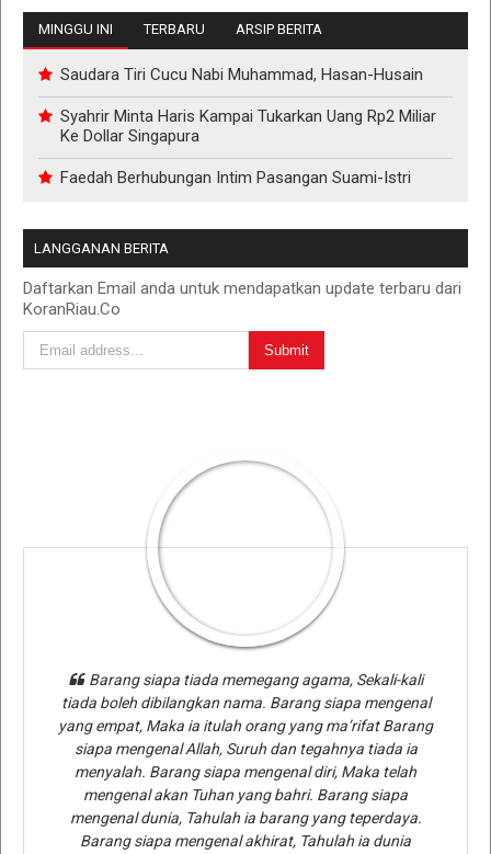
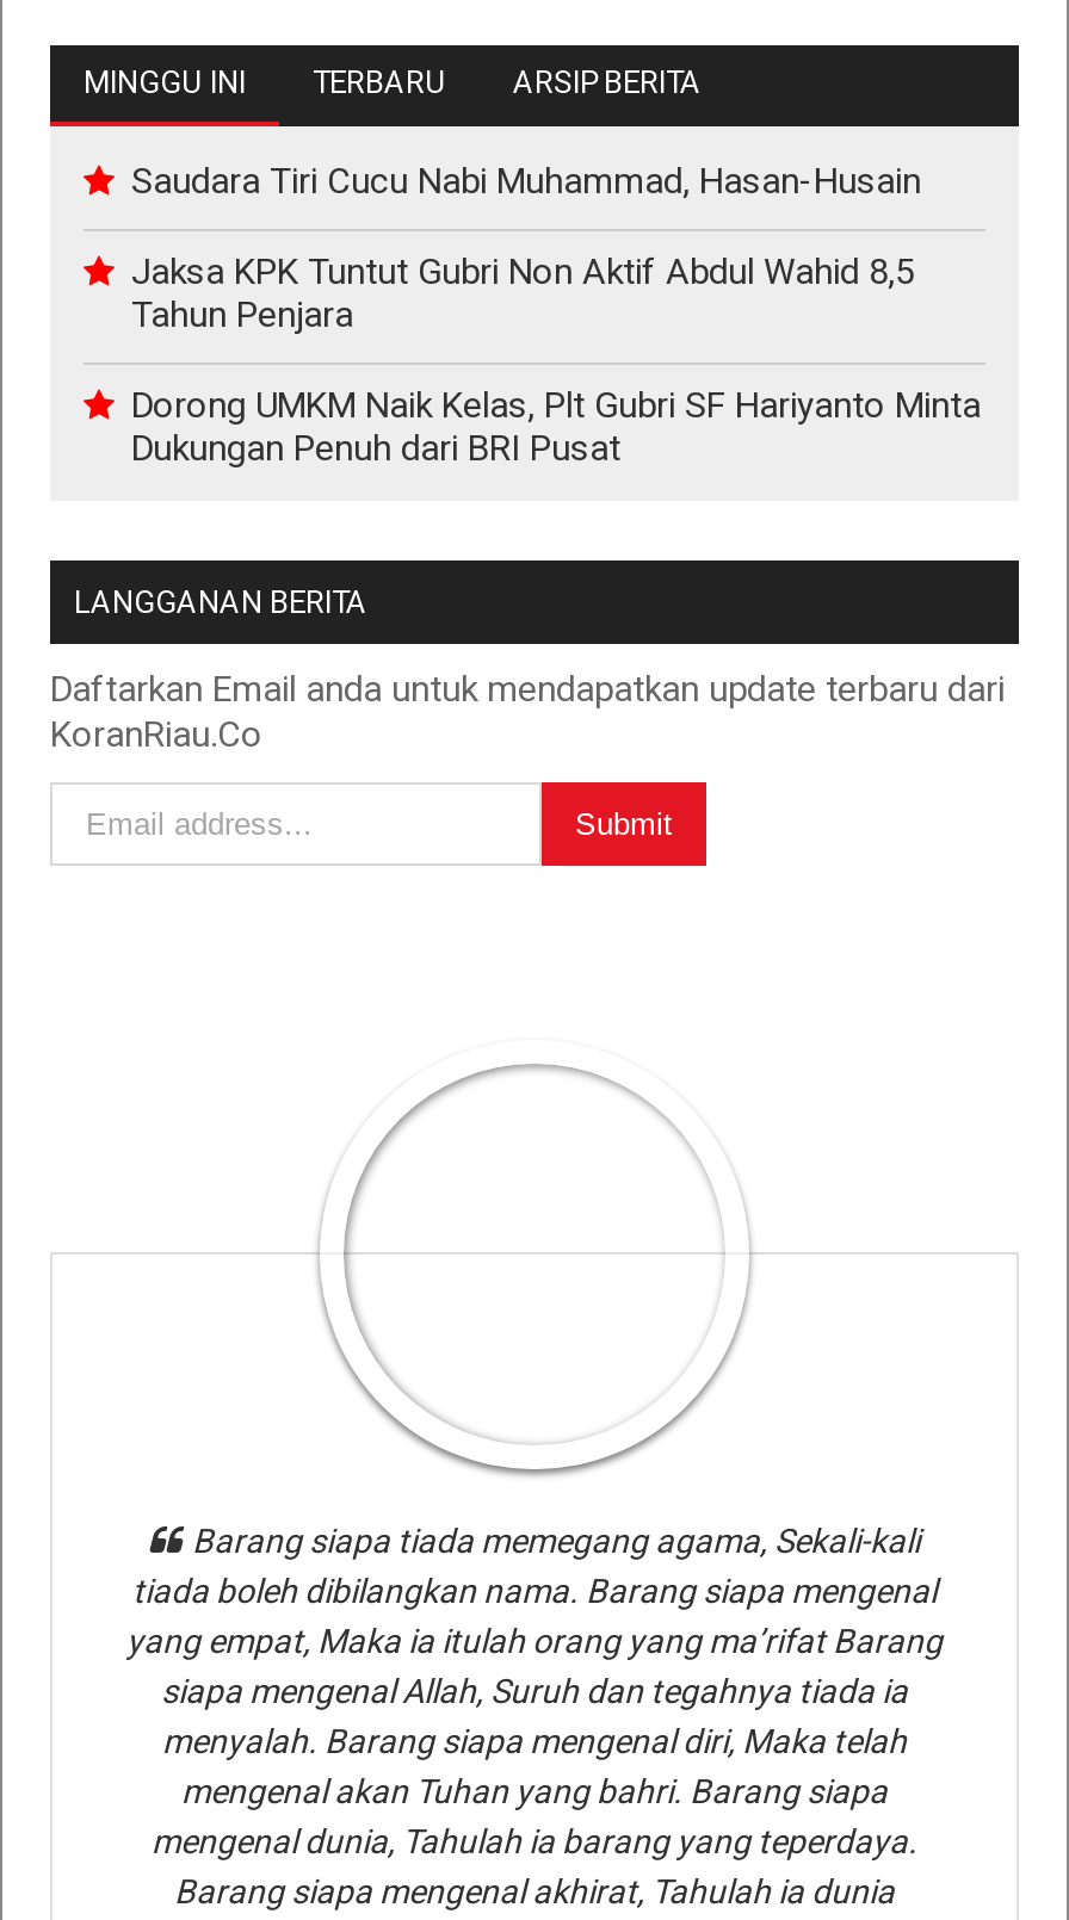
- Syahrir Minta Haris Kampai Tukarkan Uang Rp2 Miliar
- Ke Dollar Singapura
+ Jaksa KPK Tuntut Gubri Non Aktif Abdul Wahid 8,5
+ Tahun Penjara

- Faedah Berhubungan Intim Pasangan Suami-Istri
+ Dorong UMKM Naik Kelas, Plt Gubri SF Hariyanto Minta
+ Dukungan Penuh dari BRI Pusat
